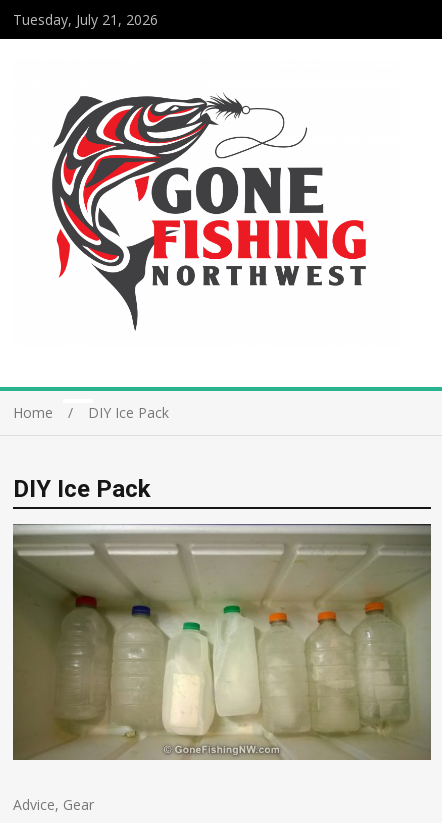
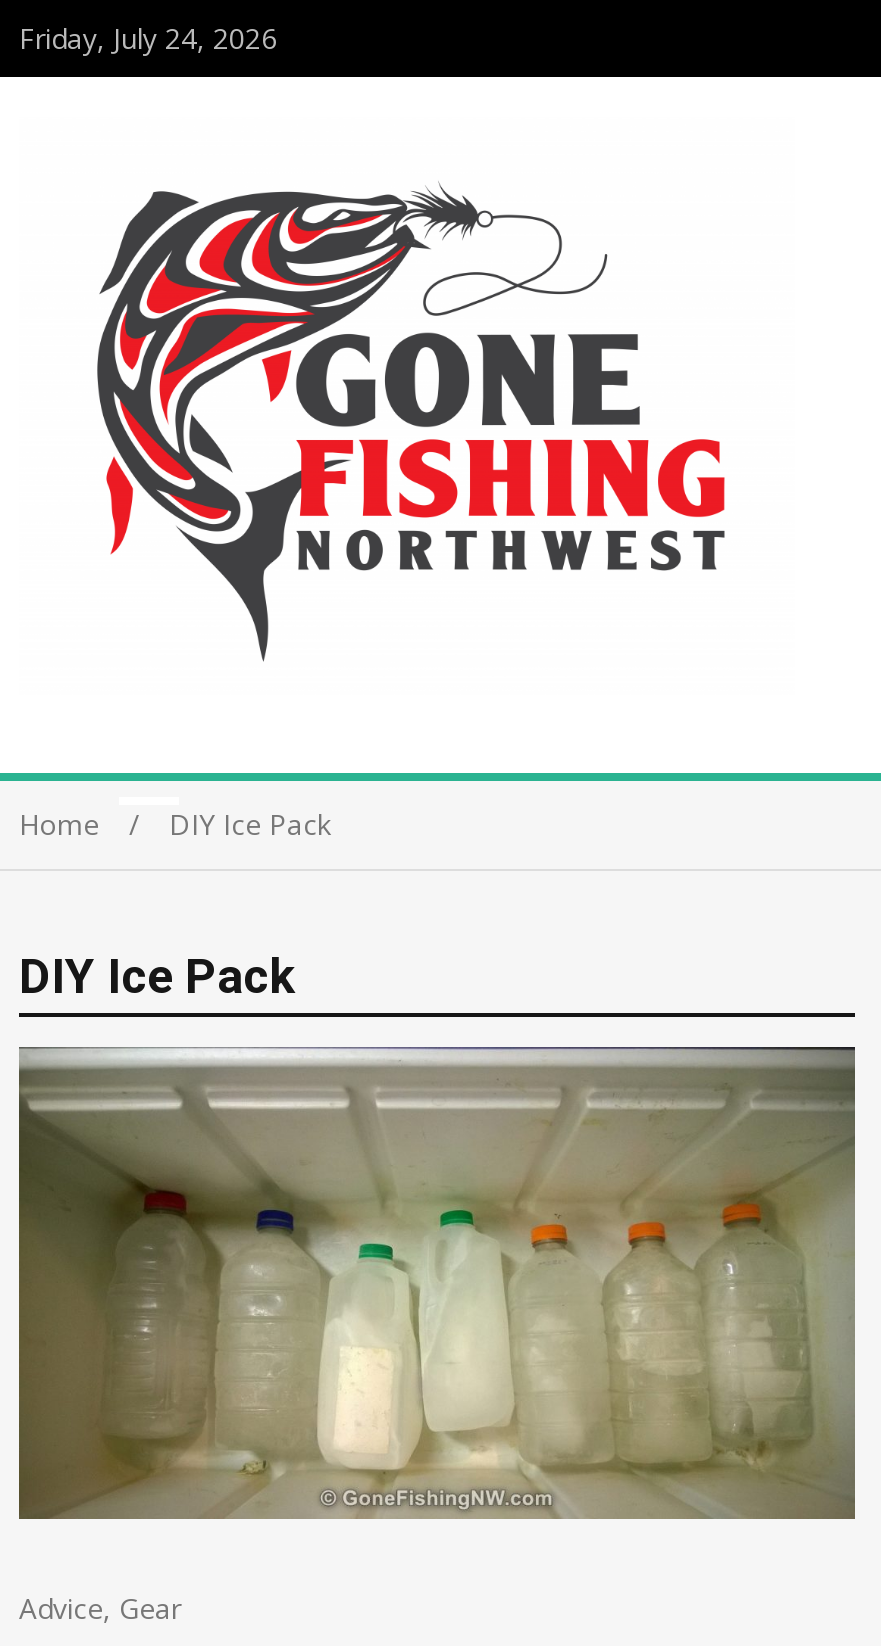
- Tuesday, July 21, 2026
+ Friday, July 24, 2026
